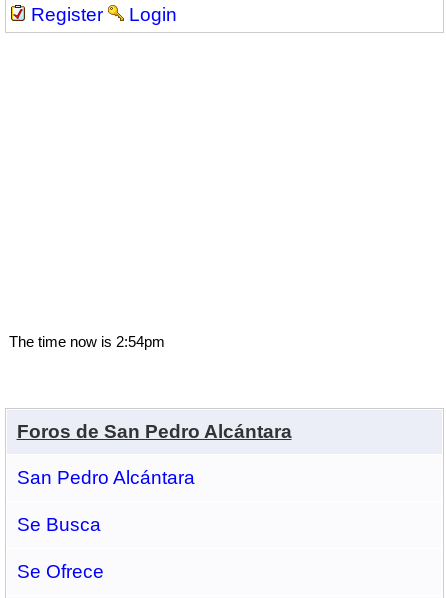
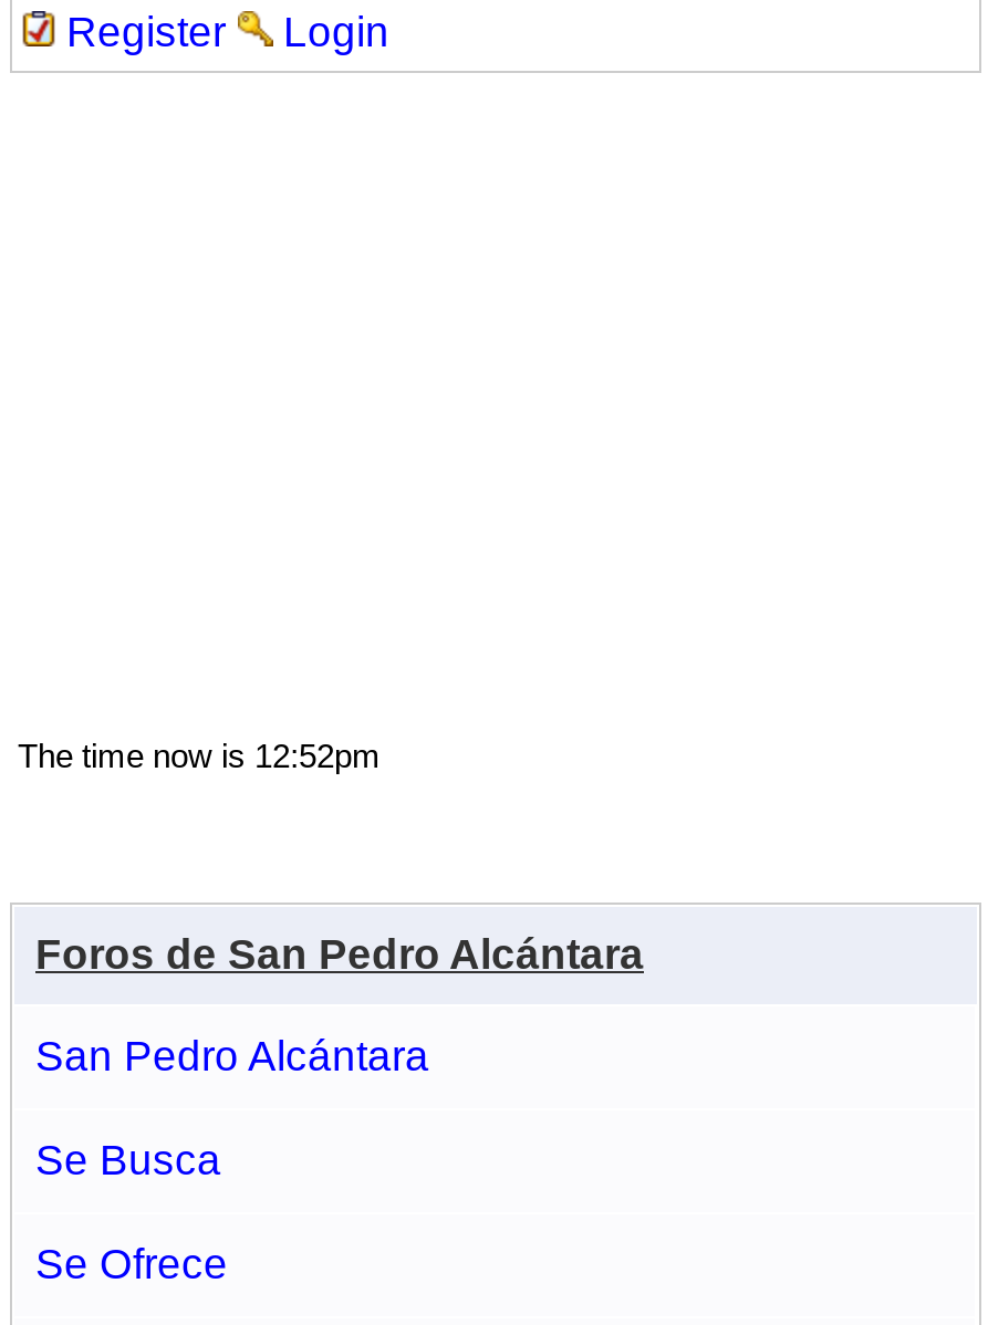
- The time now is 2:54pm
+ The time now is 12:52pm
